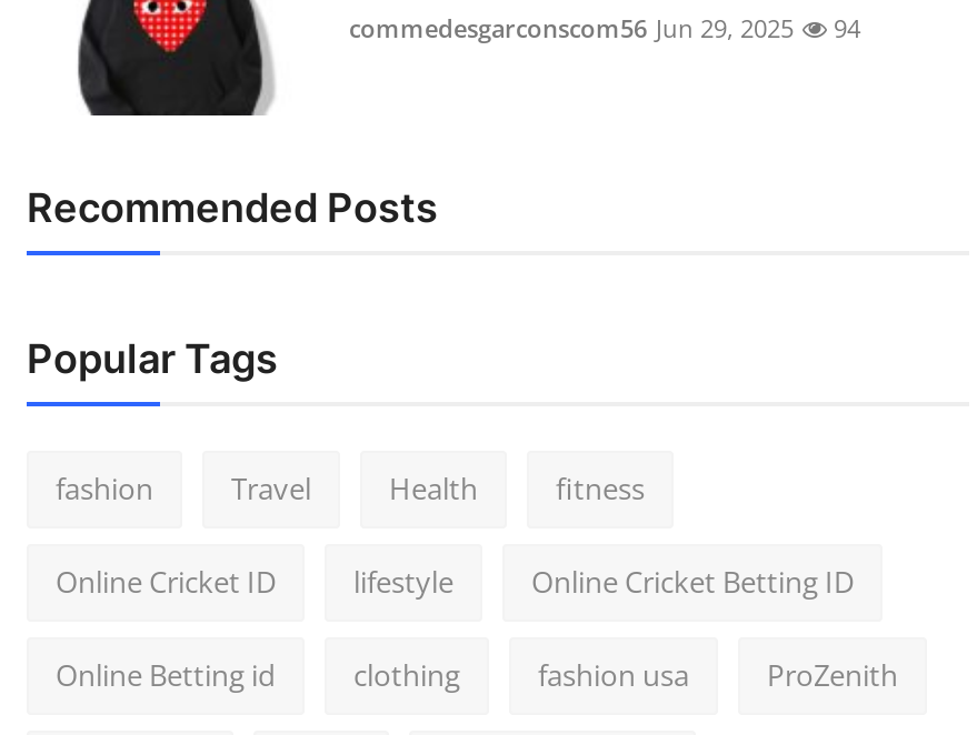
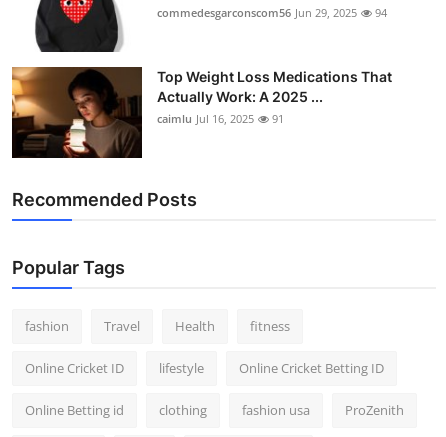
+ [image]
+ Top Weight Loss Medications That
+ Actually Work: A 2025 ...
+ caimlu Jul 16, 2025
+ 91
